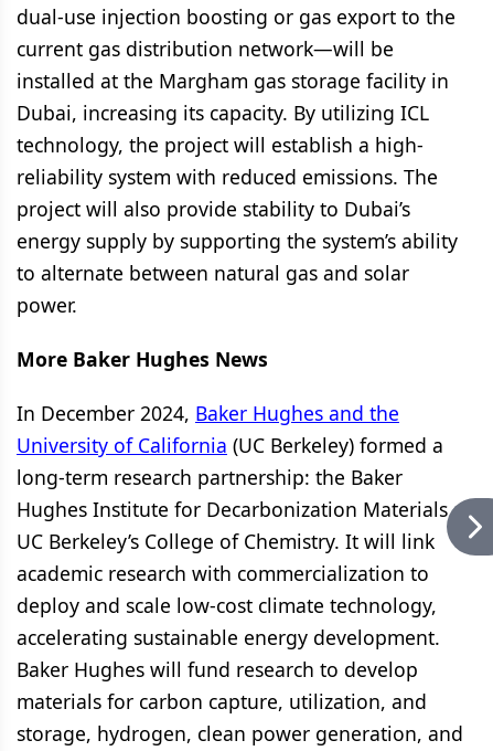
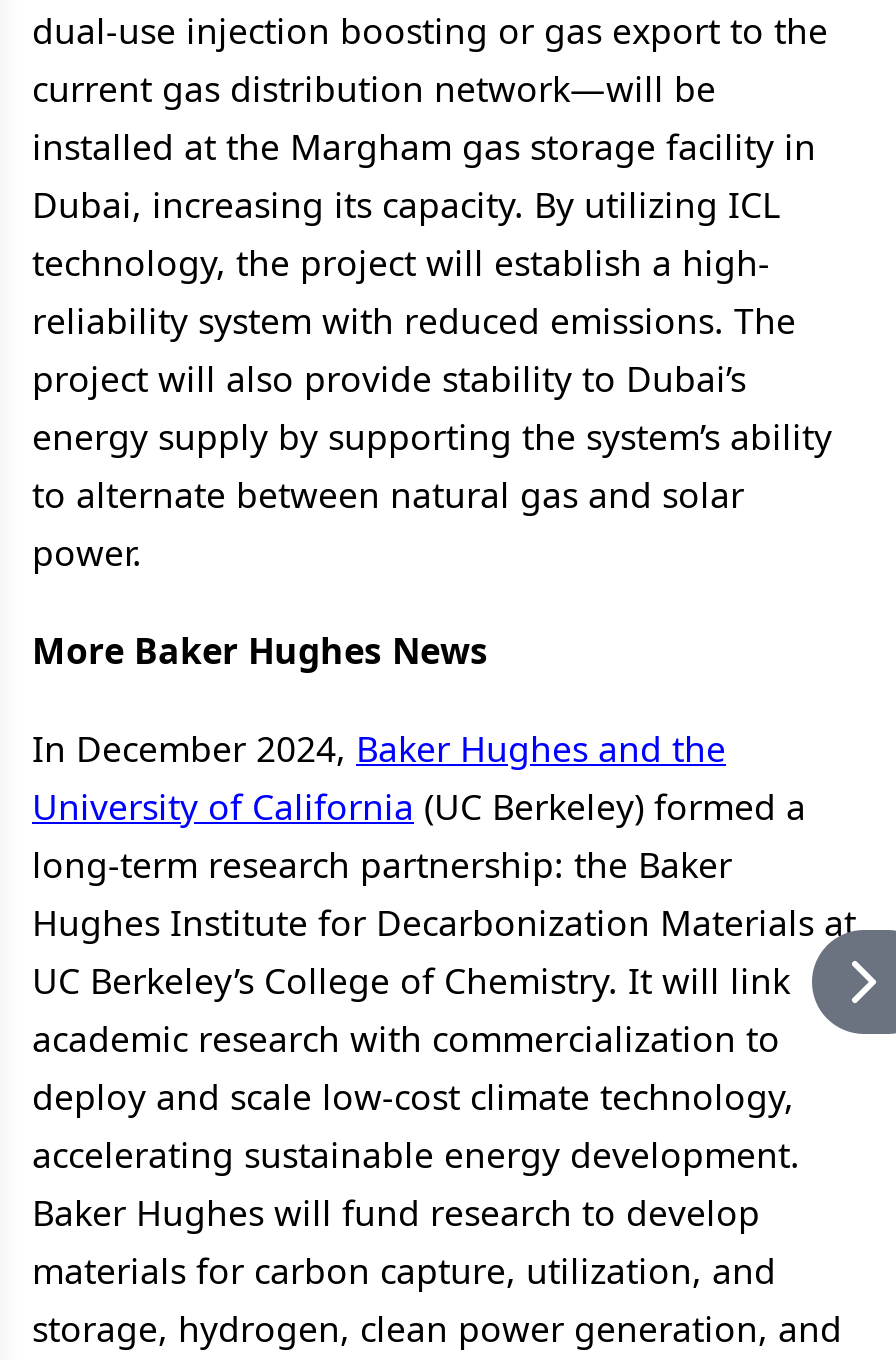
- [image]
+ [image]
